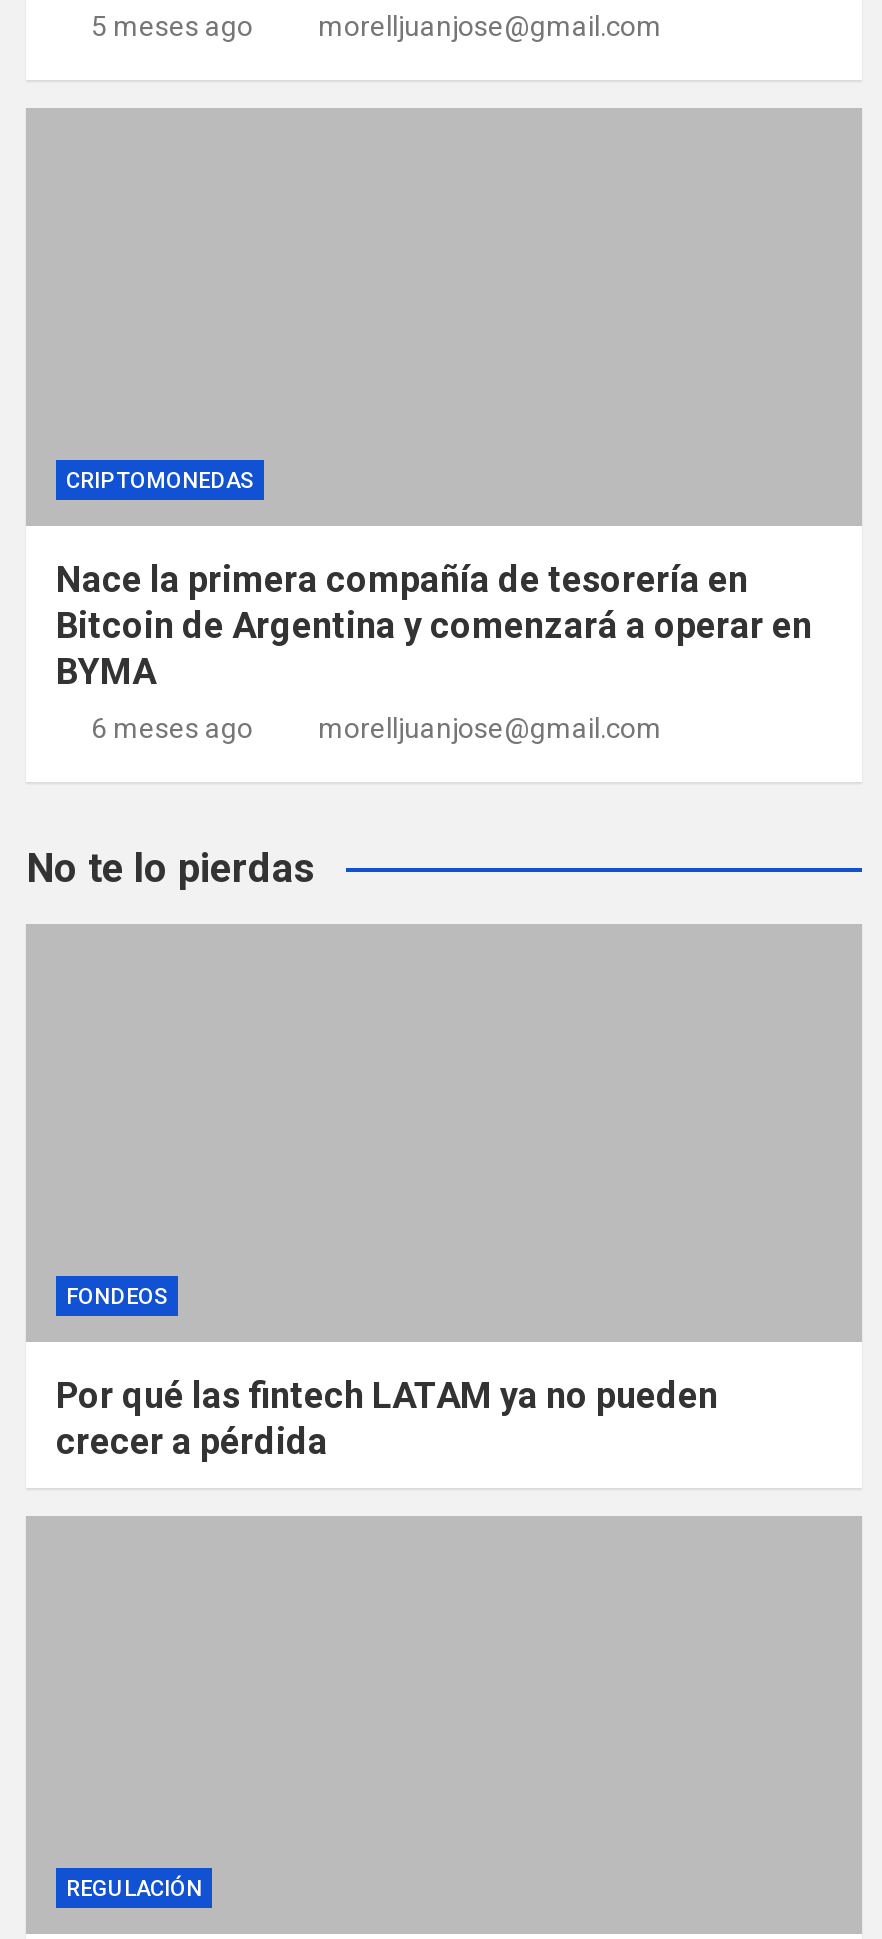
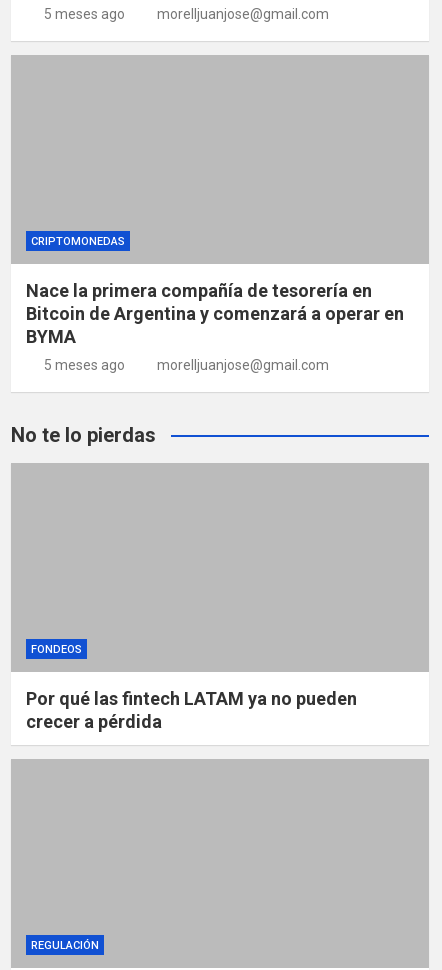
- 6 meses ago
+ 5 meses ago
